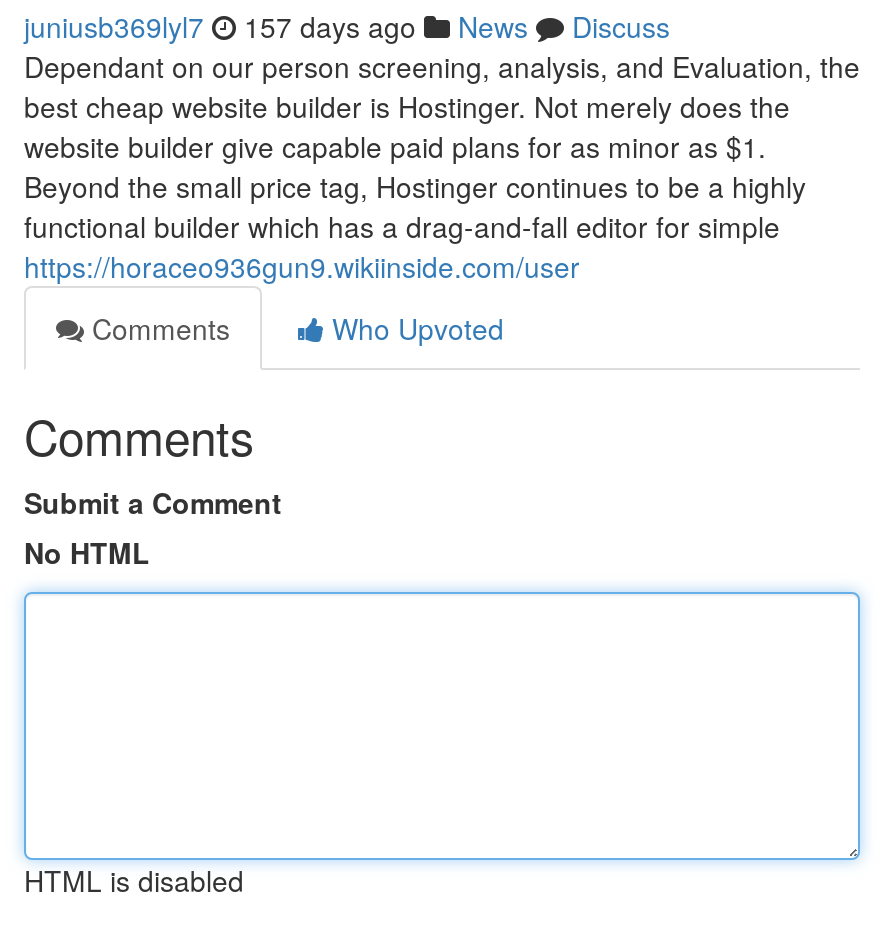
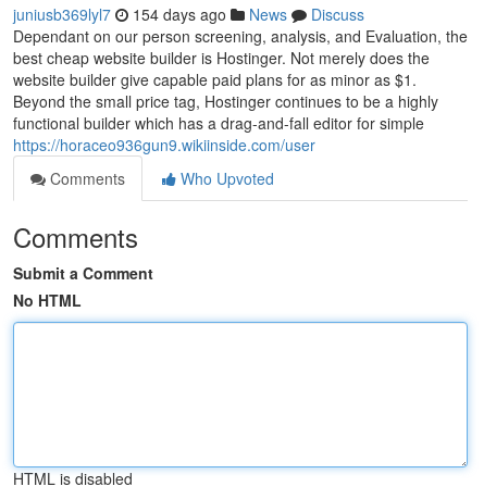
- juniusb369lyl7 157 days ago News Discuss
+ juniusb369lyl7 154 days ago News Discuss
